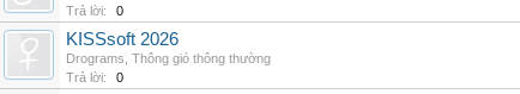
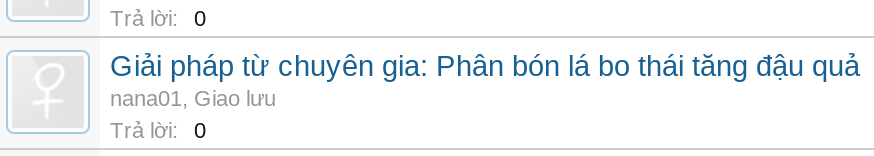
- KISSsoft 2026
- Drograms, Thông gió thông thường
+ Giải pháp từ chuyên gia: Phân bón lá bo thái tăng đậu quả
+ nana01, Giao lưu
